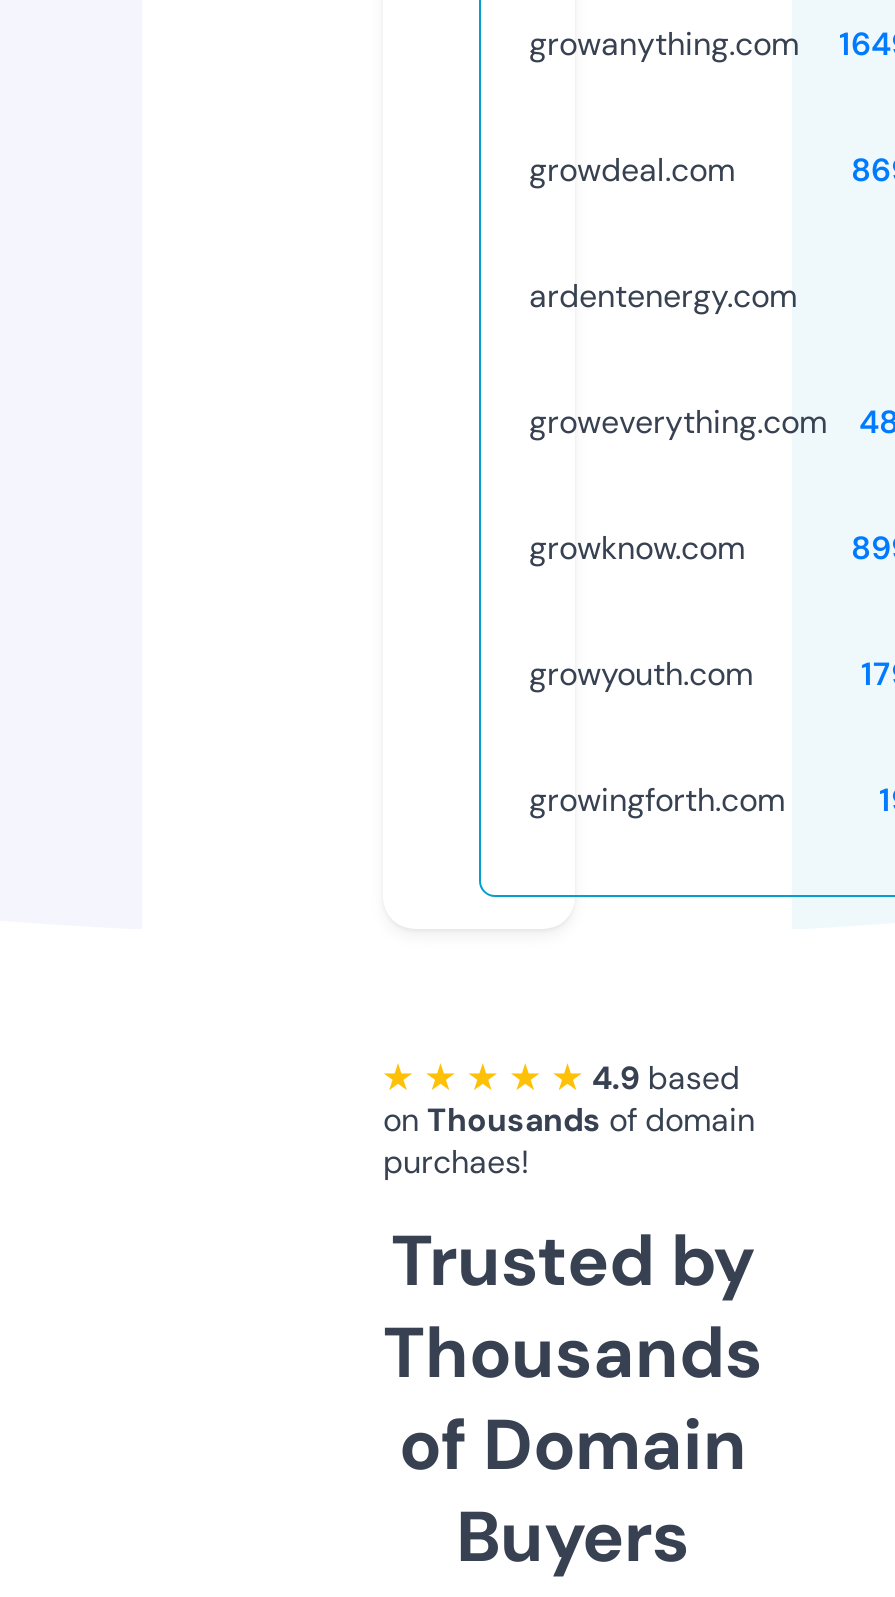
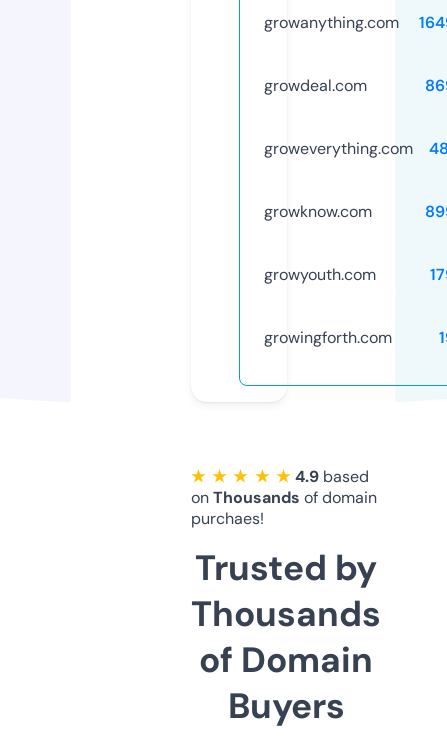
- ardentenergy.com
